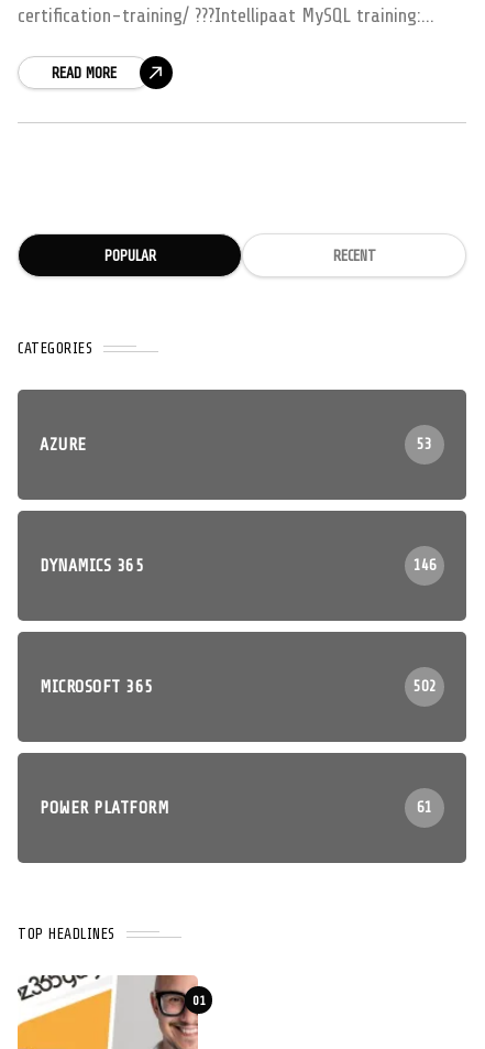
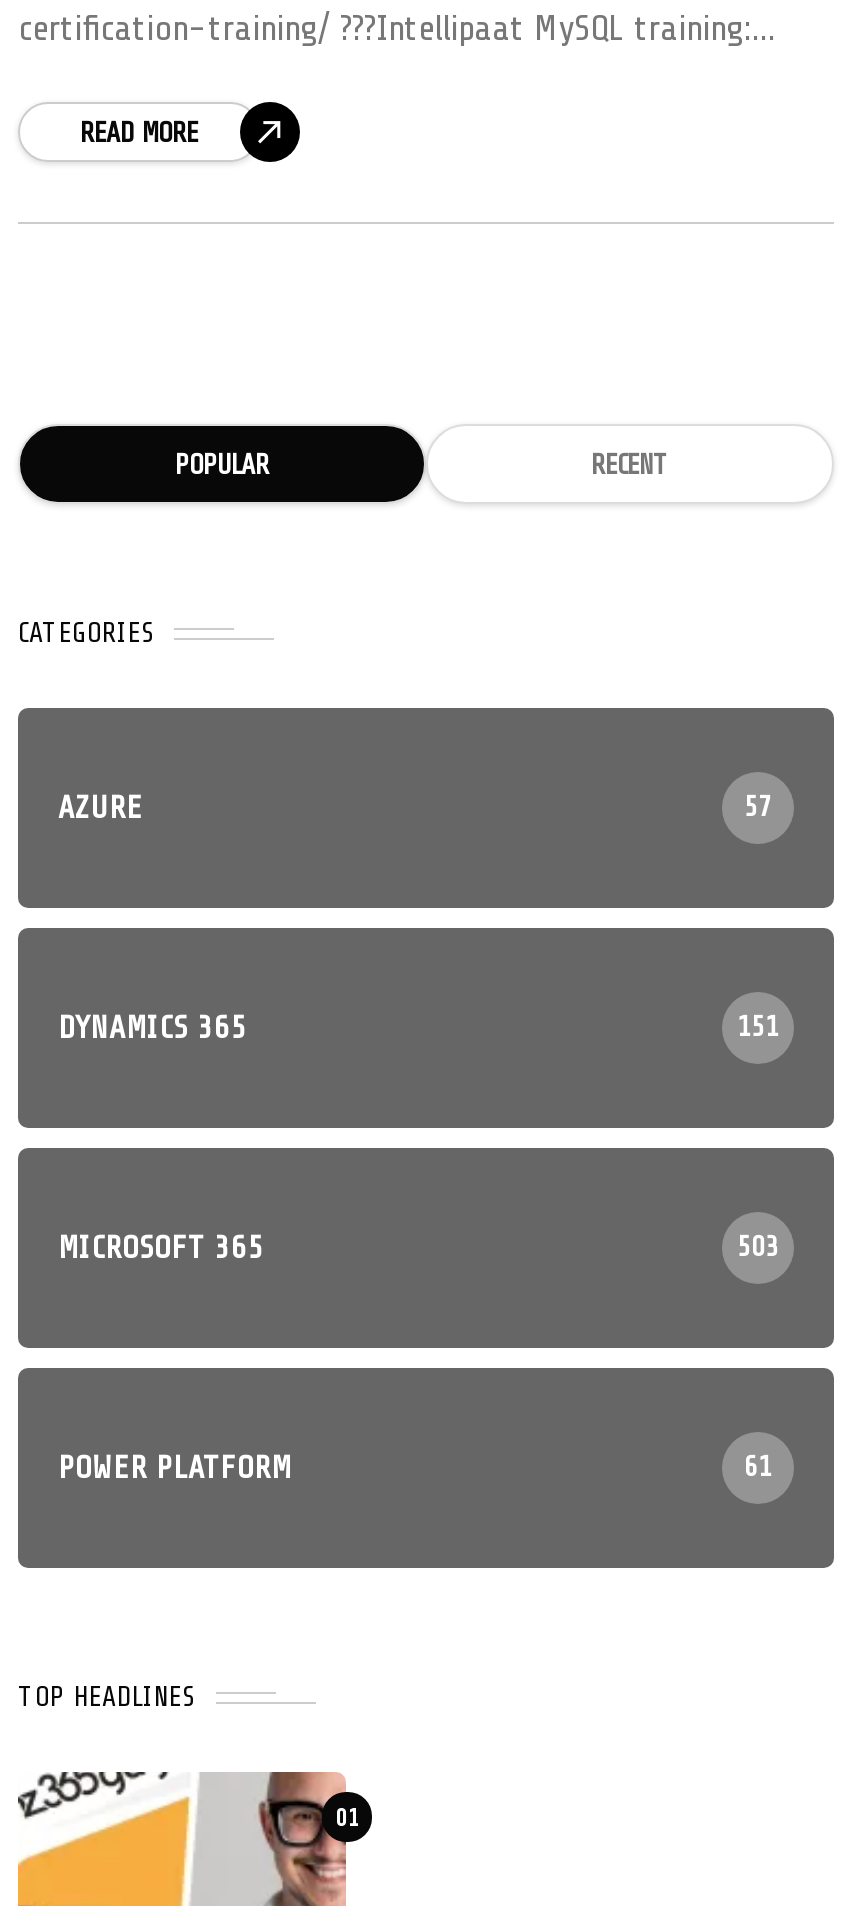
- 53
+ 57

- 146
+ 151

- 502
+ 503
